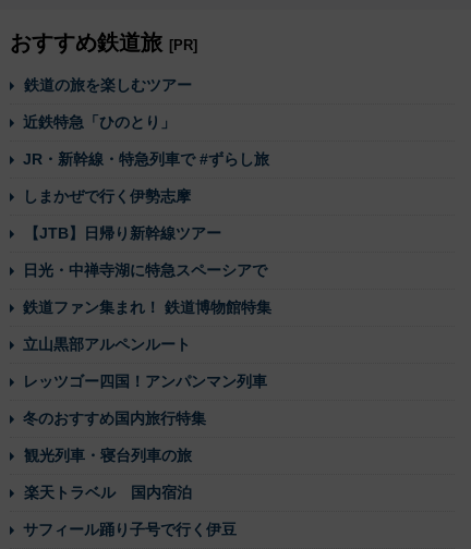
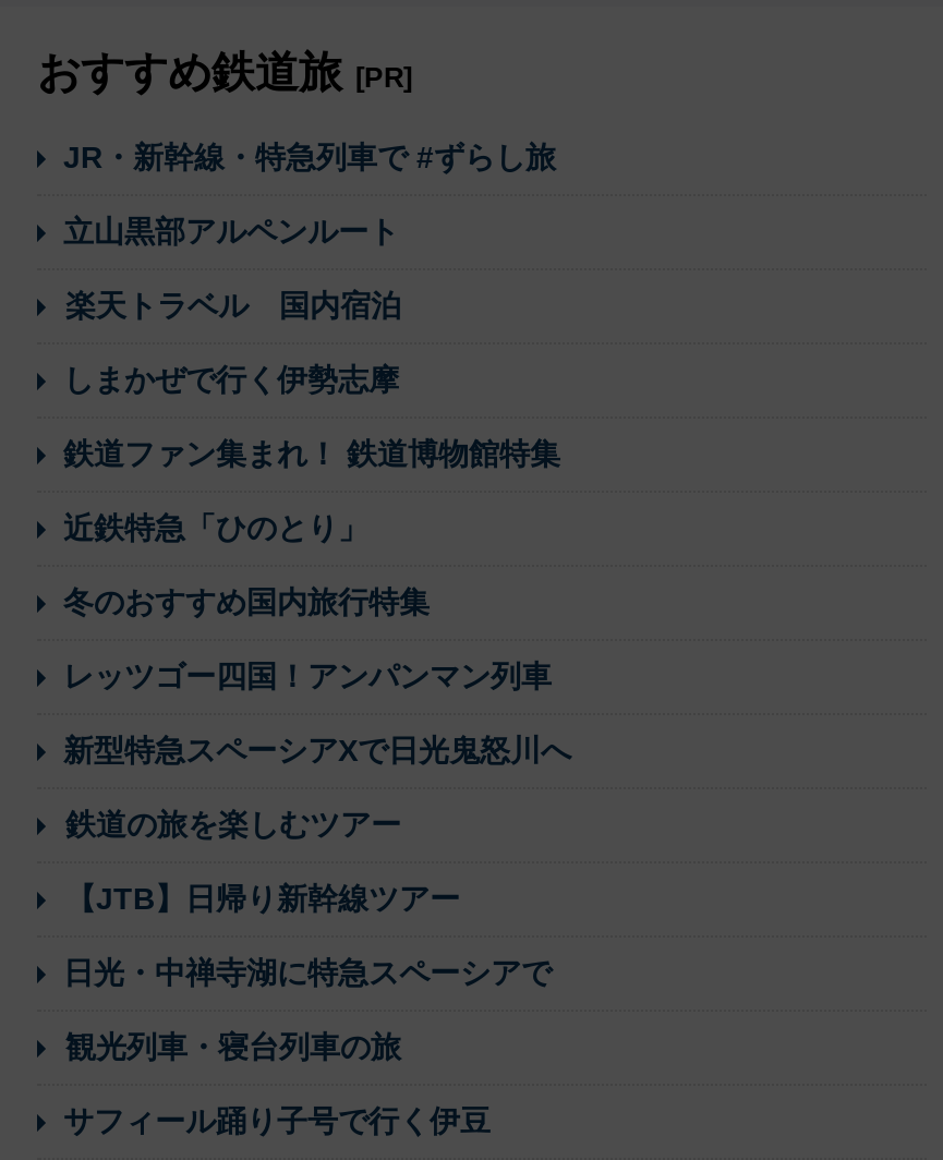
+ 新型特急スペーシアXで日光鬼怒川へ

moved down: 鉄道の旅を楽しむツアー

moved up: 近鉄特急「ひのとり」 | JR・新幹線・特急列車で #ずらし旅 | しまかぜで行く伊勢志摩

moved down: 【JTB】日帰り新幹線ツアー | 日光・中禅寺湖に特急スペーシアで

moved up: 鉄道ファン集まれ！ 鉄道博物館特集 | 立山黒部アルペンルート | レッツゴー四国！アンパンマン列車 | 冬のおすすめ国内旅行特集

moved down: 観光列車・寝台列車の旅

moved up: 楽天トラベル 国内宿泊
